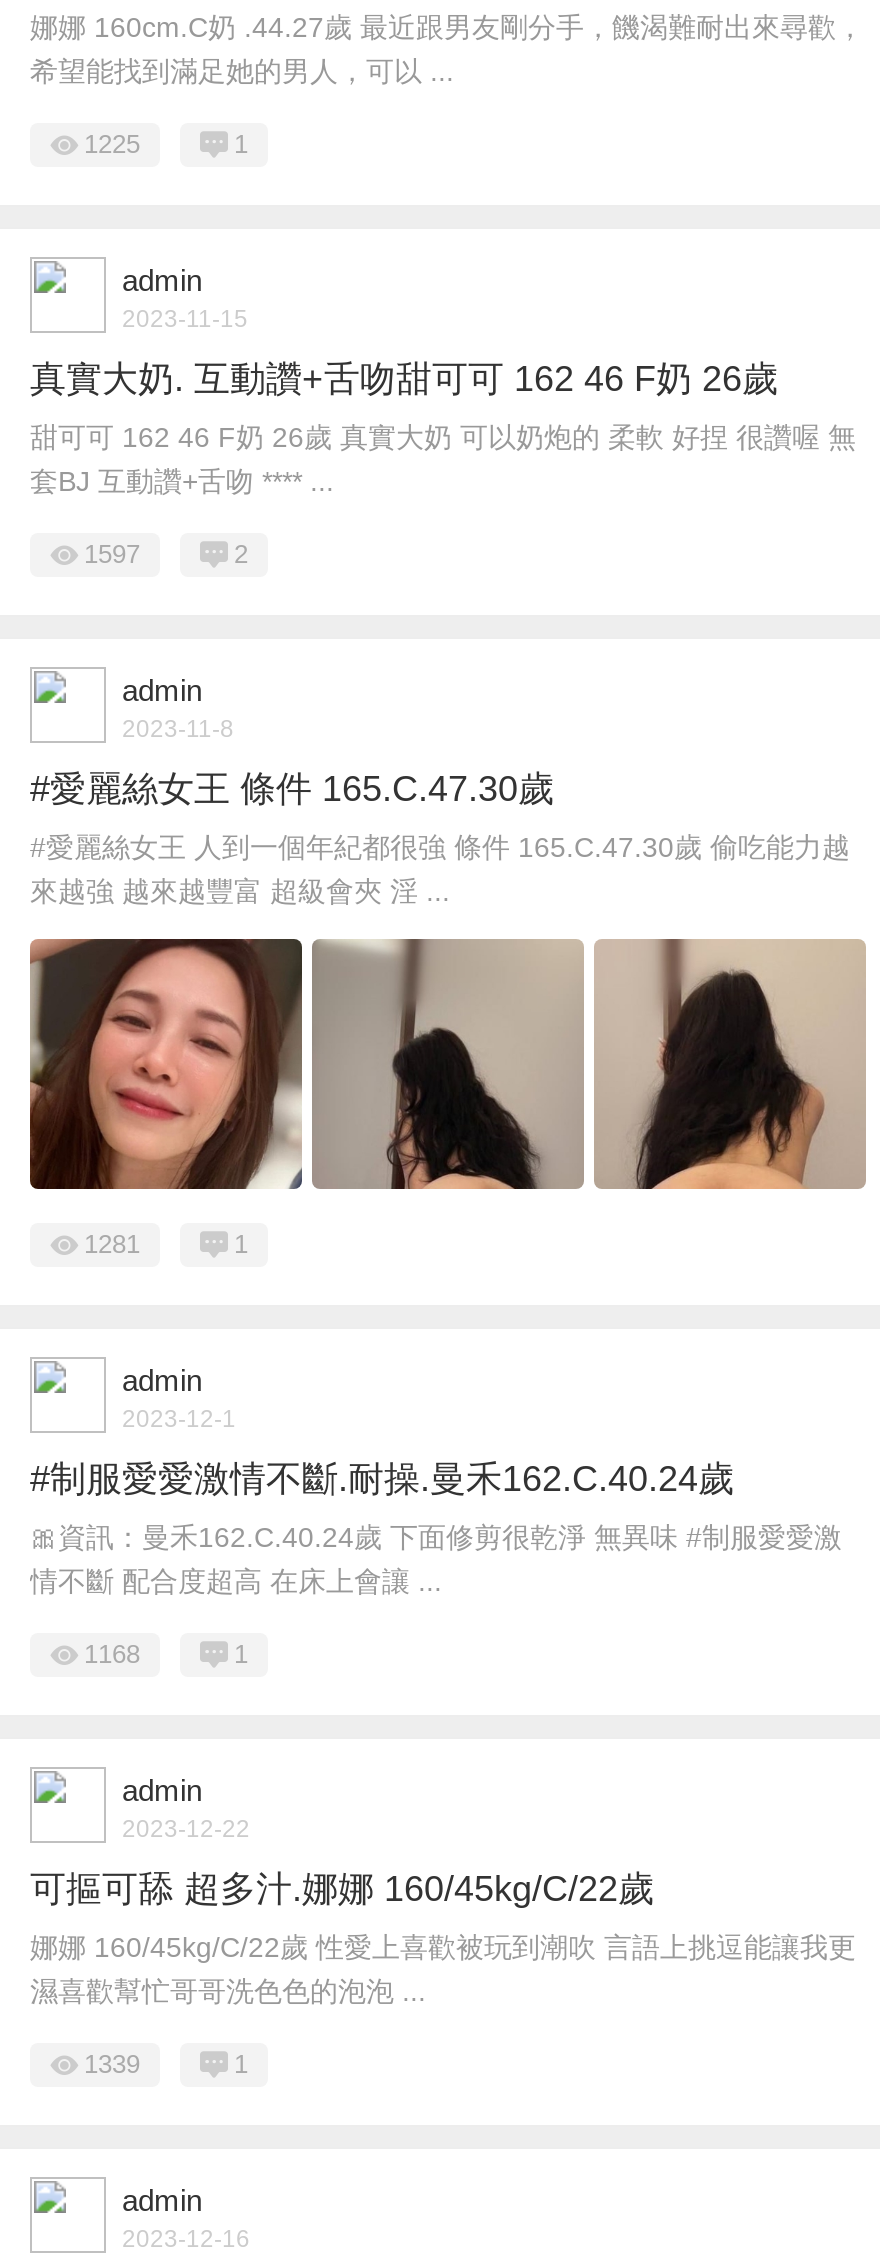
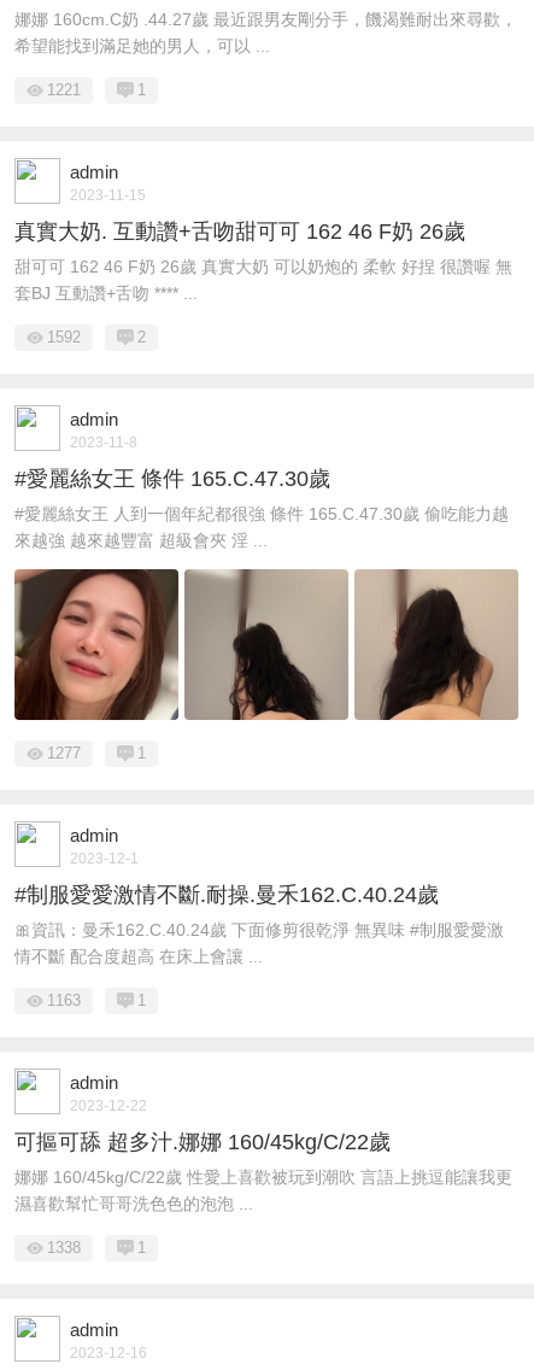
- 1225
+ 1221

- 1597
+ 1592

- 1281
+ 1277

- 1168
+ 1163

- 1339
+ 1338
